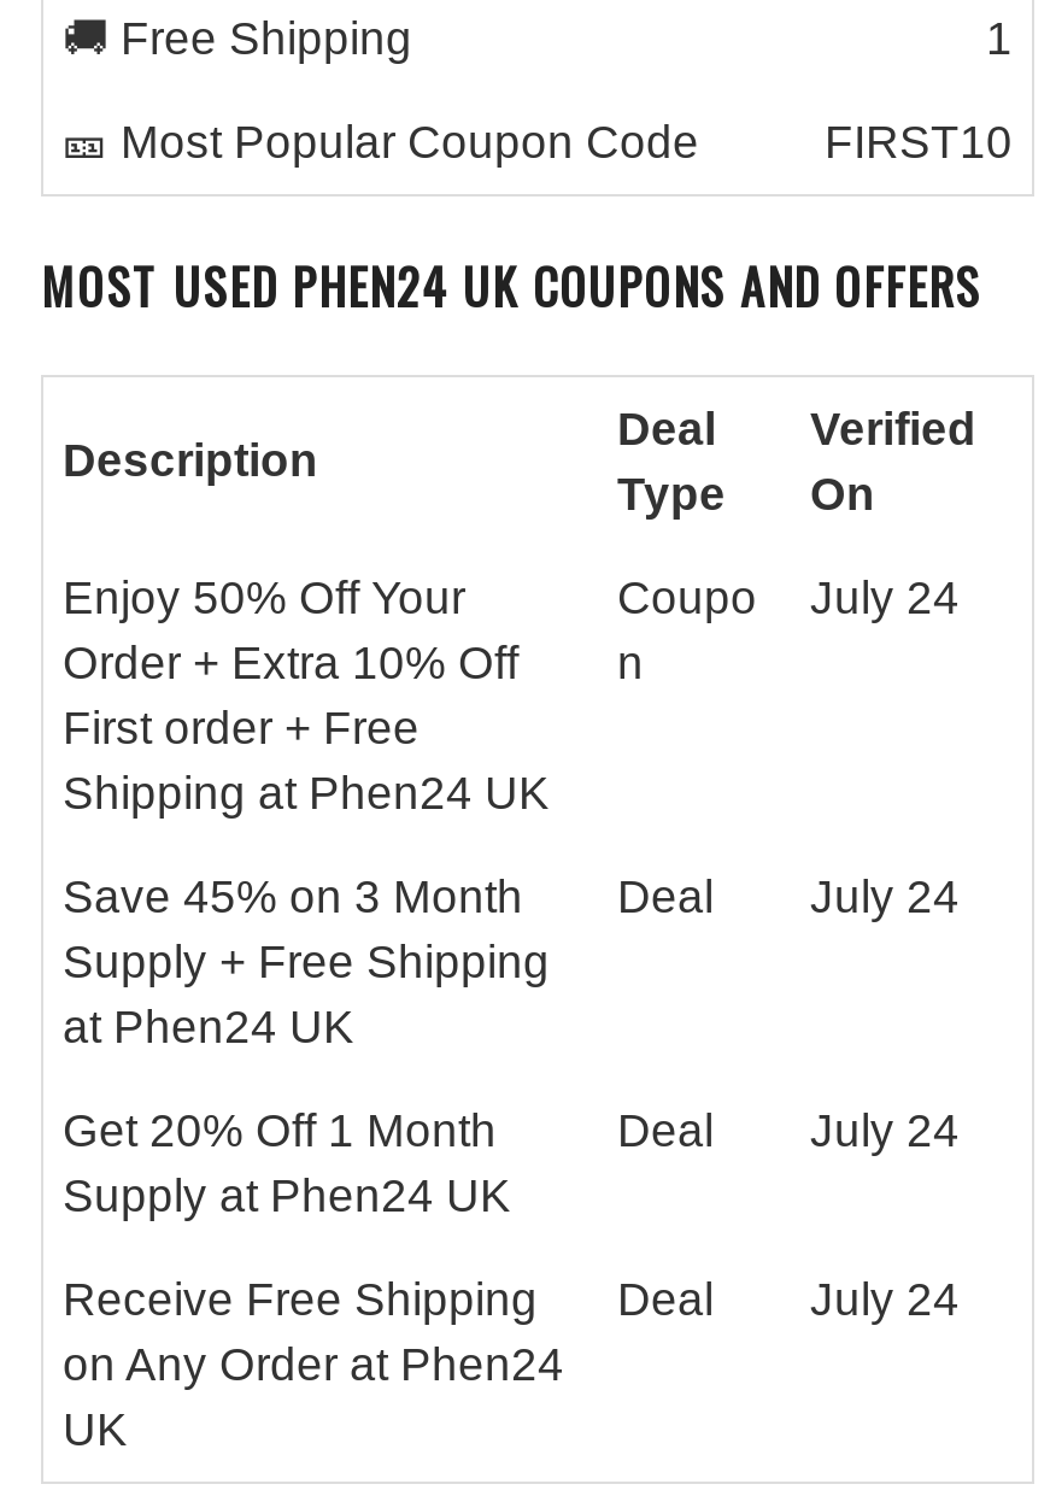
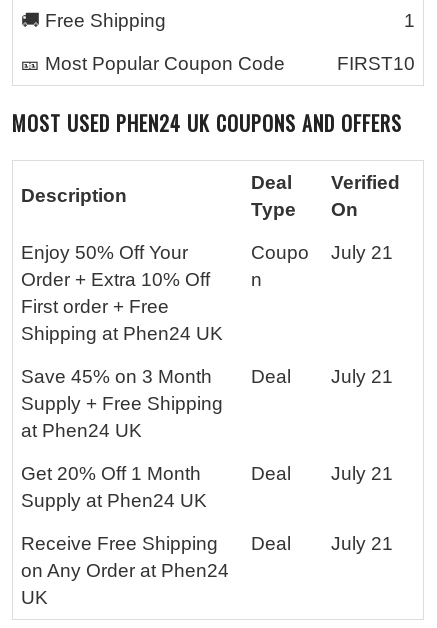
- Coupo July 24
+ Coupo July 21

- Save 45% on 3 Month Deal July 24
+ Save 45% on 3 Month Deal July 21

- Deal July 24
+ Deal July 21

- Receive Free Shipping Deal July 24
+ Receive Free Shipping Deal July 21
